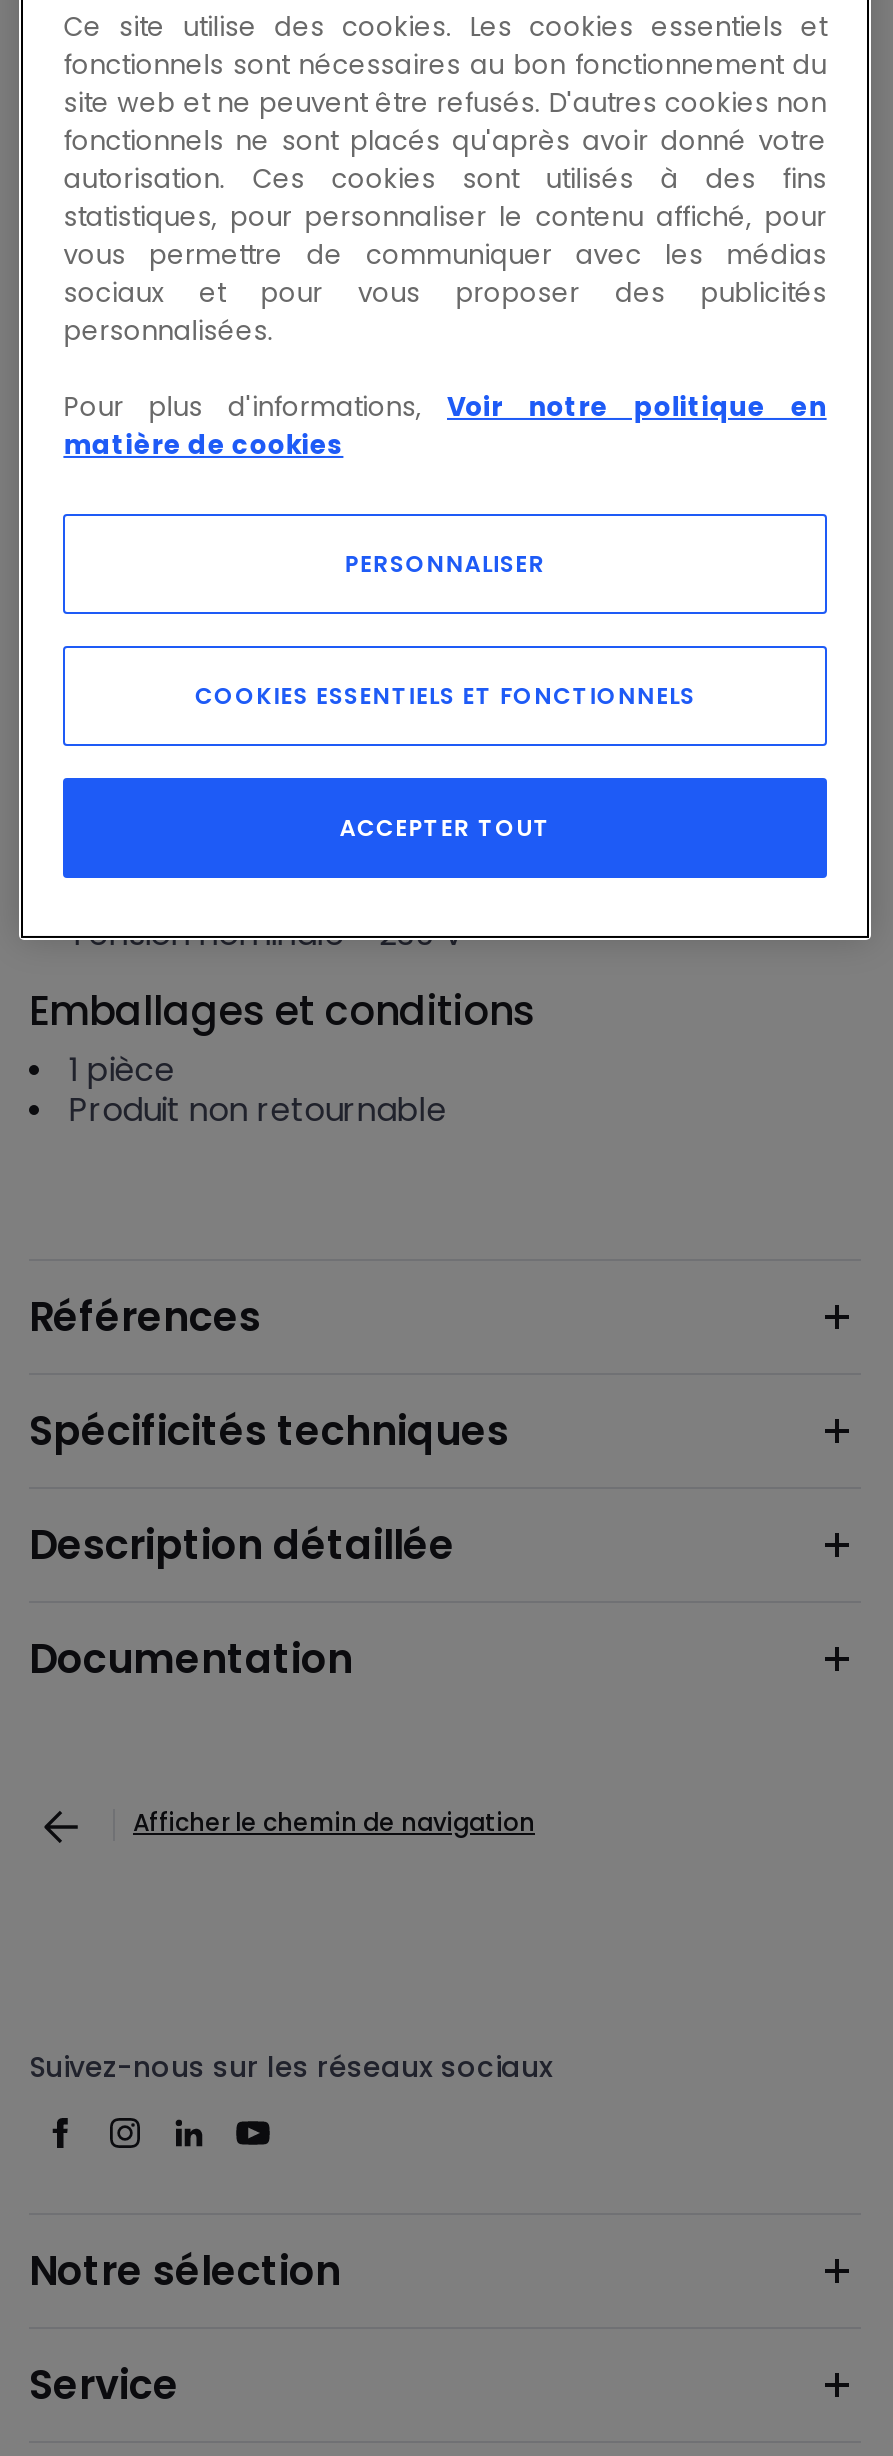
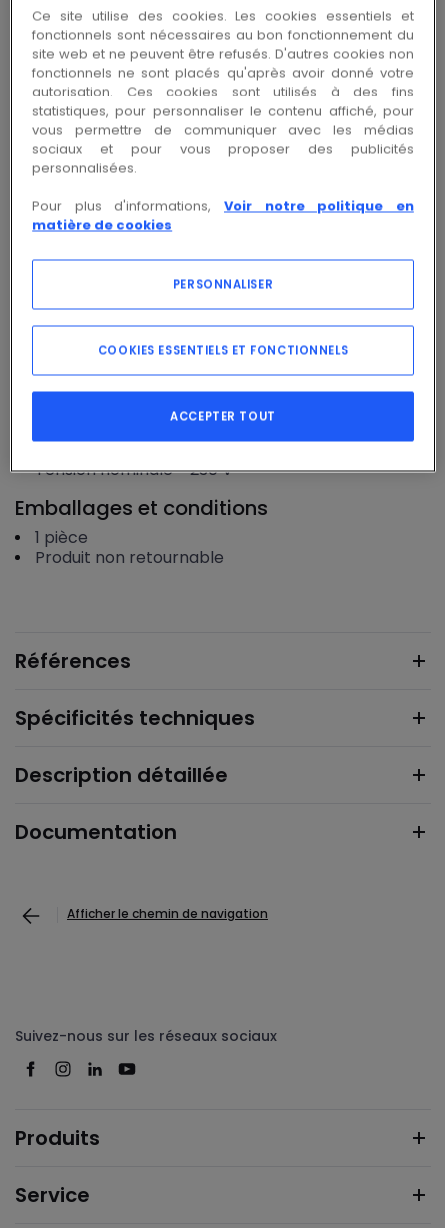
- Notre sélection
+ Produits
